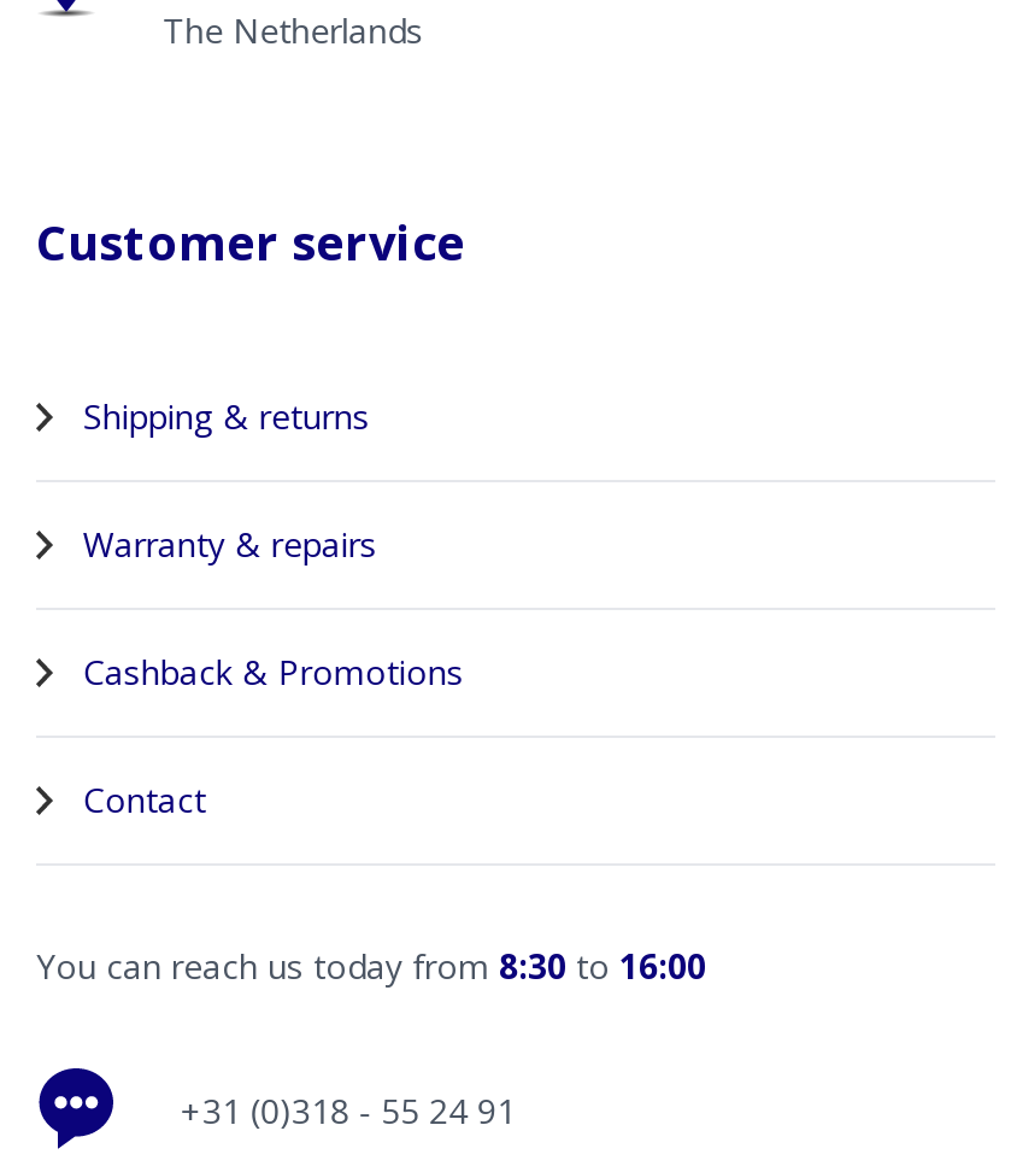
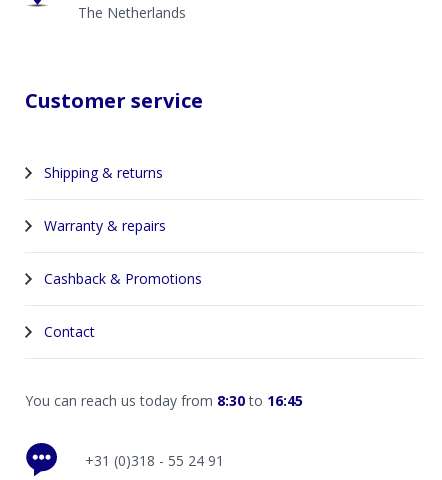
- You can reach us today from 8:30 to 16:00
+ You can reach us today from 8:30 to 16:45
